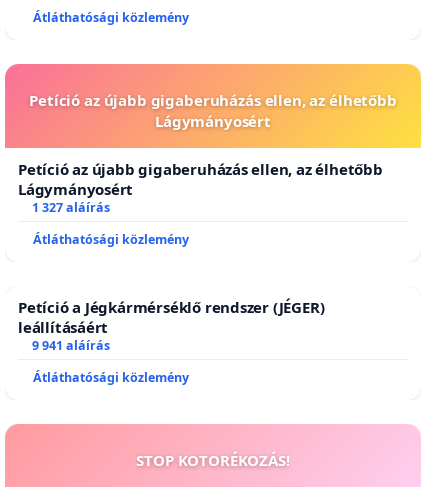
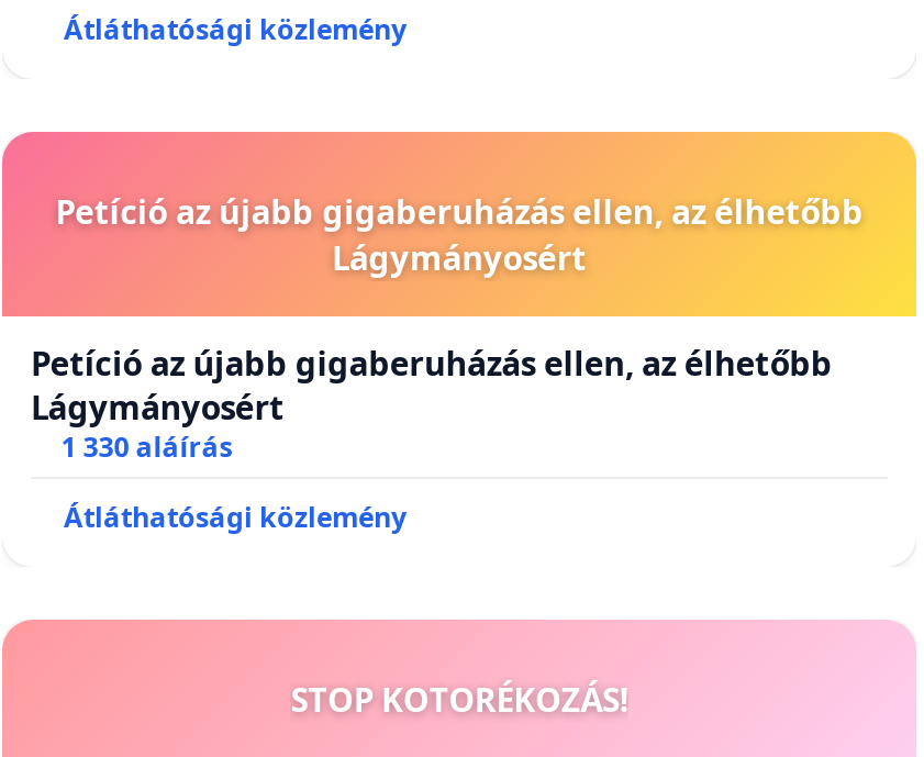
- 1 327 aláírás
- Átláthatósági közlemény
- Petíció a Jégkármérséklő rendszer (JÉGER)
- leállításáért
- 9 941 aláírás
+ 1 330 aláírás
